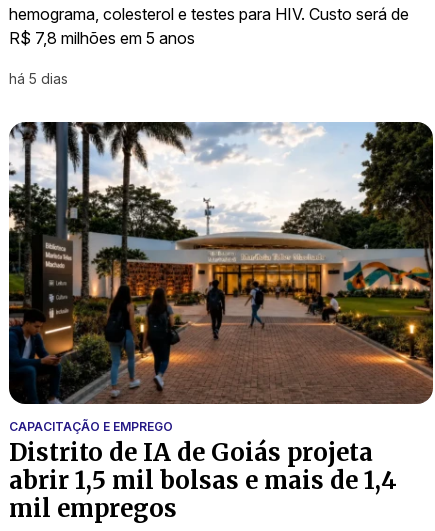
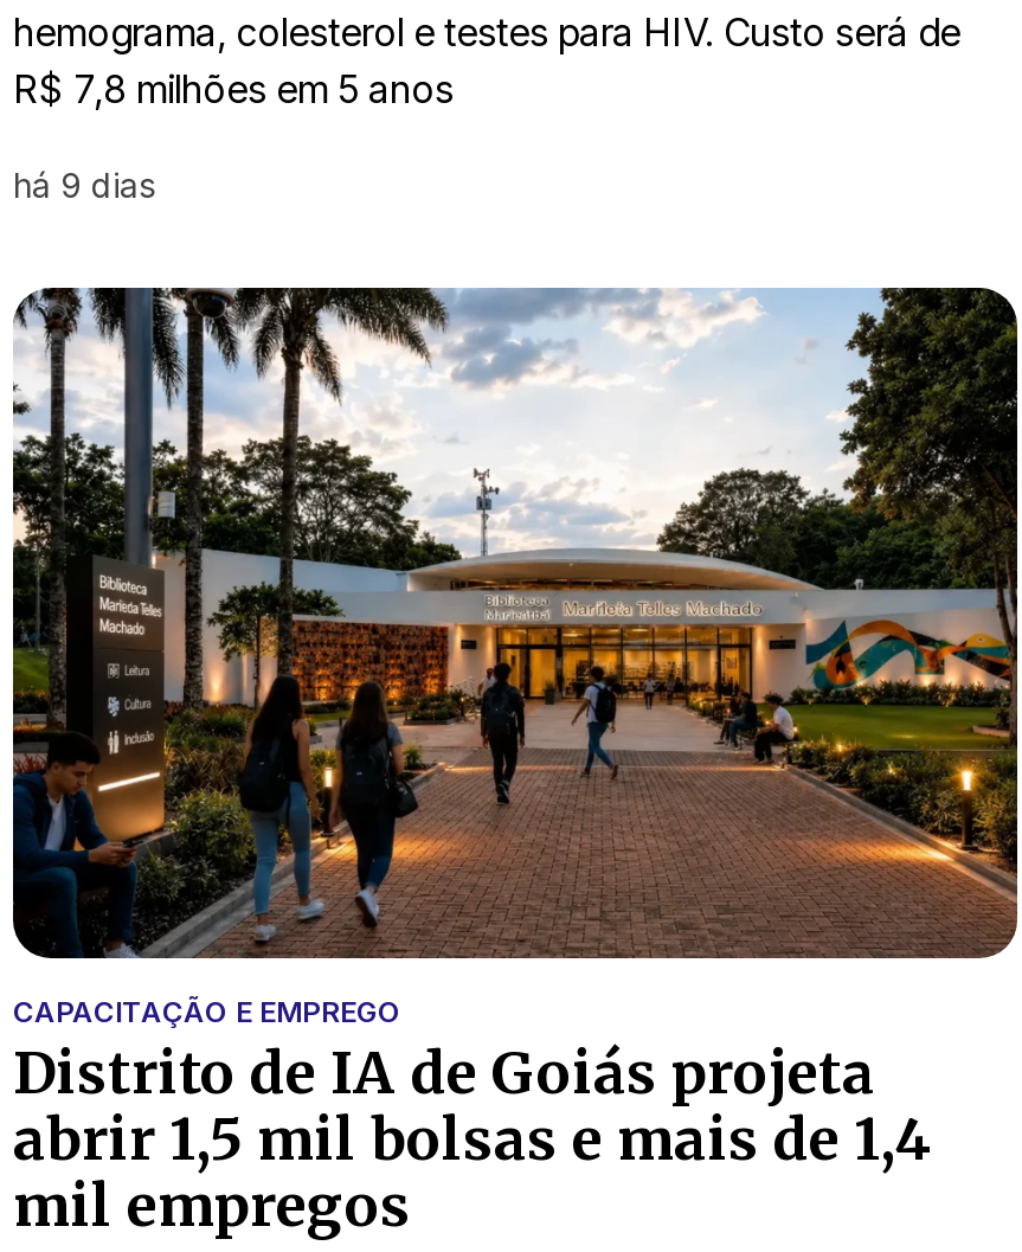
- há 5 dias
+ há 9 dias
